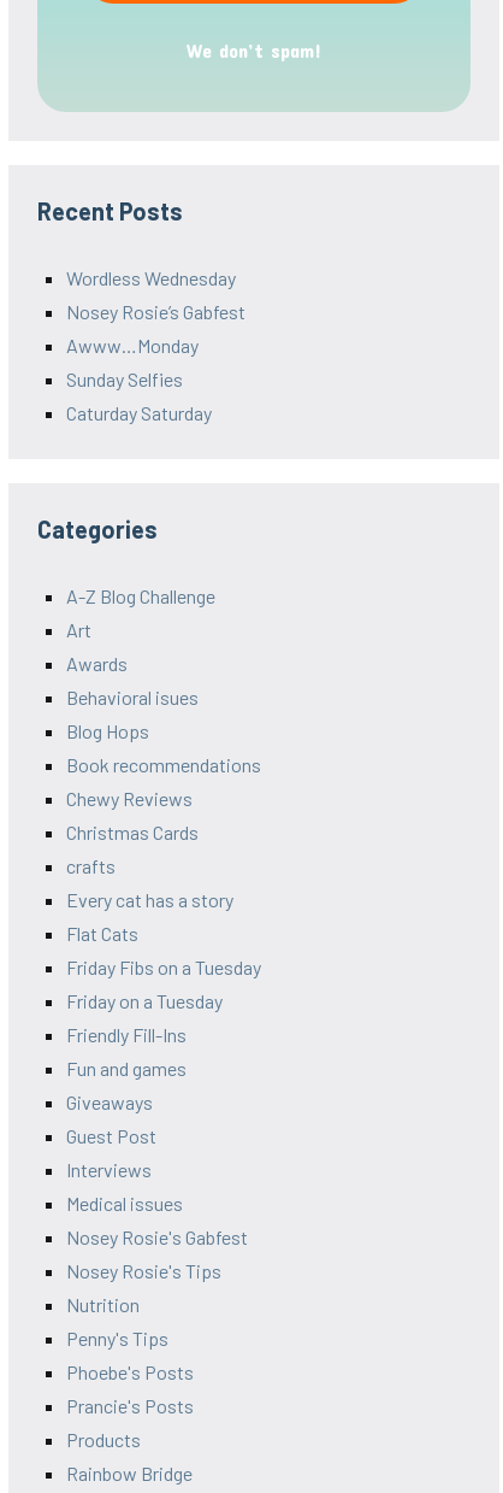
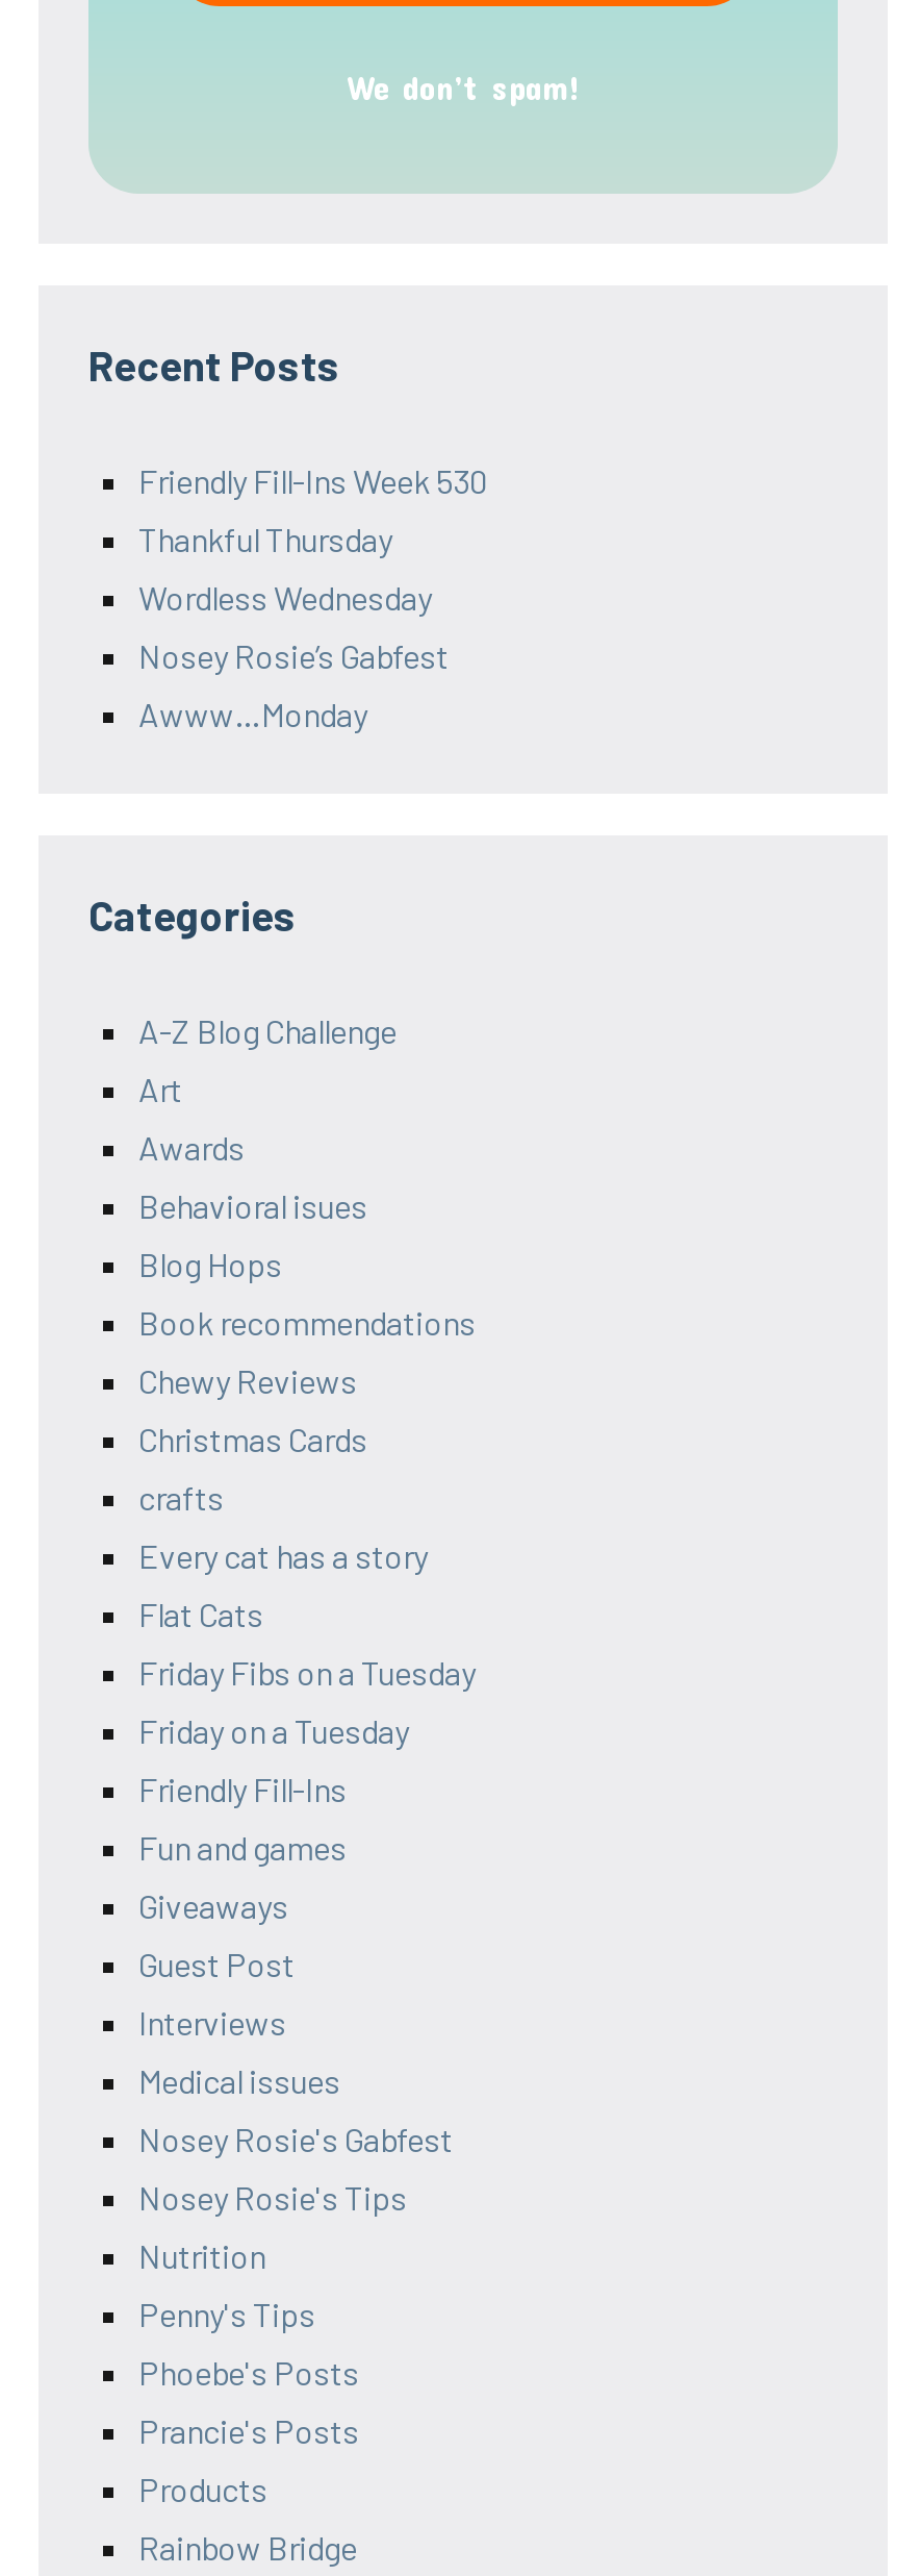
+ Friendly Fill-Ins Week 530
+ Thankful Thursday

moved down: Wordless Wednesday | Nosey Rosie’s Gabfest | Awww…Monday

- Sunday Selfies
- Caturday Saturday
